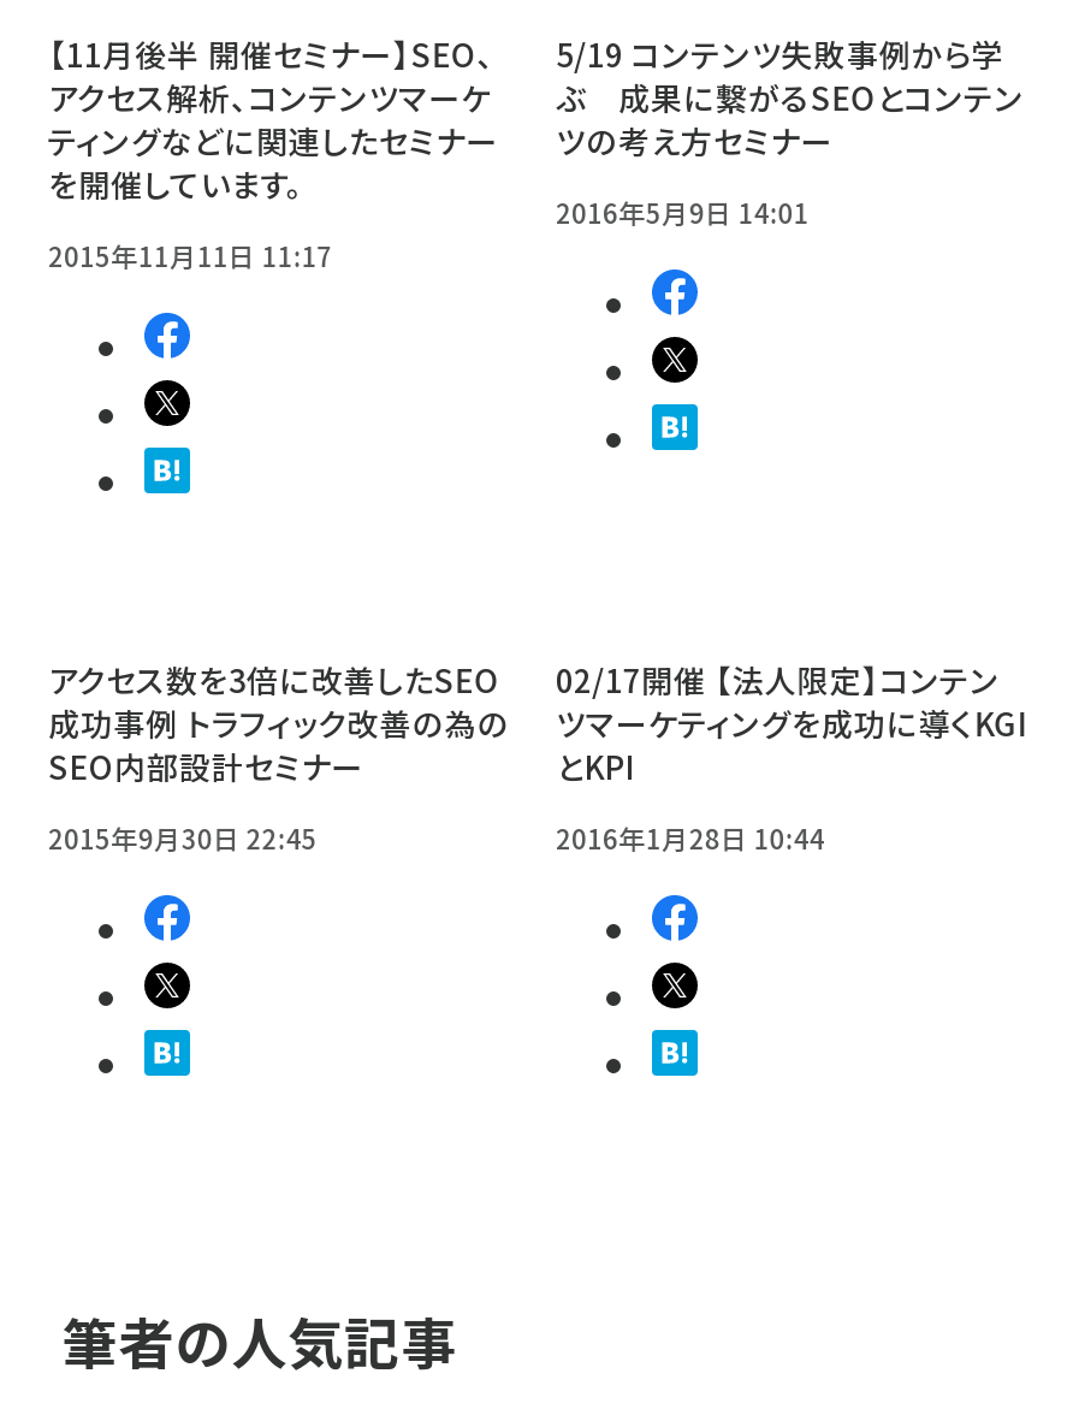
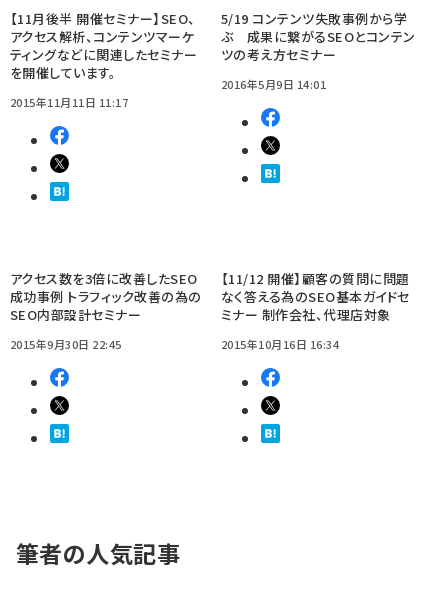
- 02/17開催 【法人限定】コンテン
- ツマーケティングを成功に導くKGI
- とKPI
+ 【11/12 開催】顧客の質問に問題
+ なく答える為のSEO基本ガイドセ
+ ミナー 制作会社、代理店対象

- 2016年1月28日 10:44
+ 2015年10月16日 16:34
